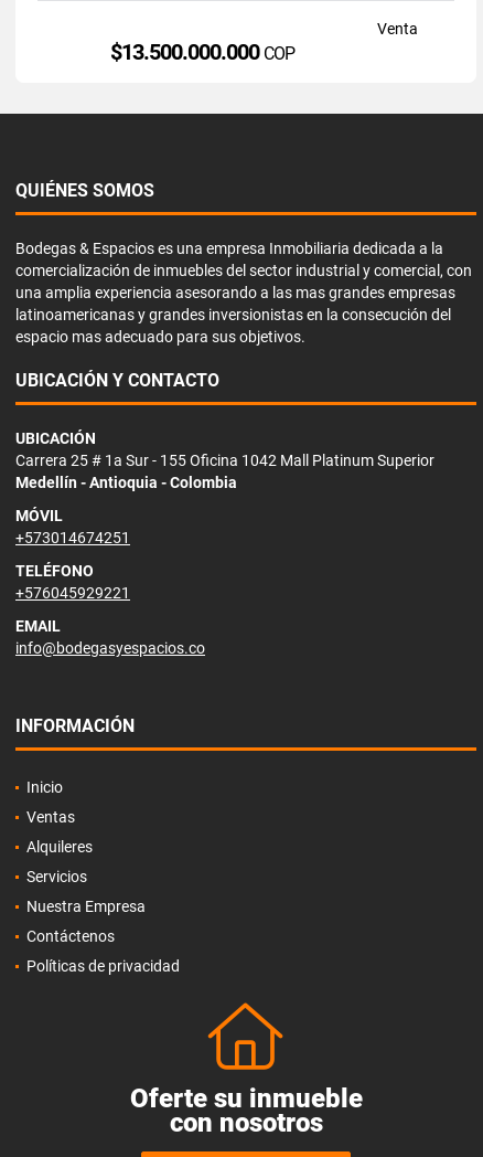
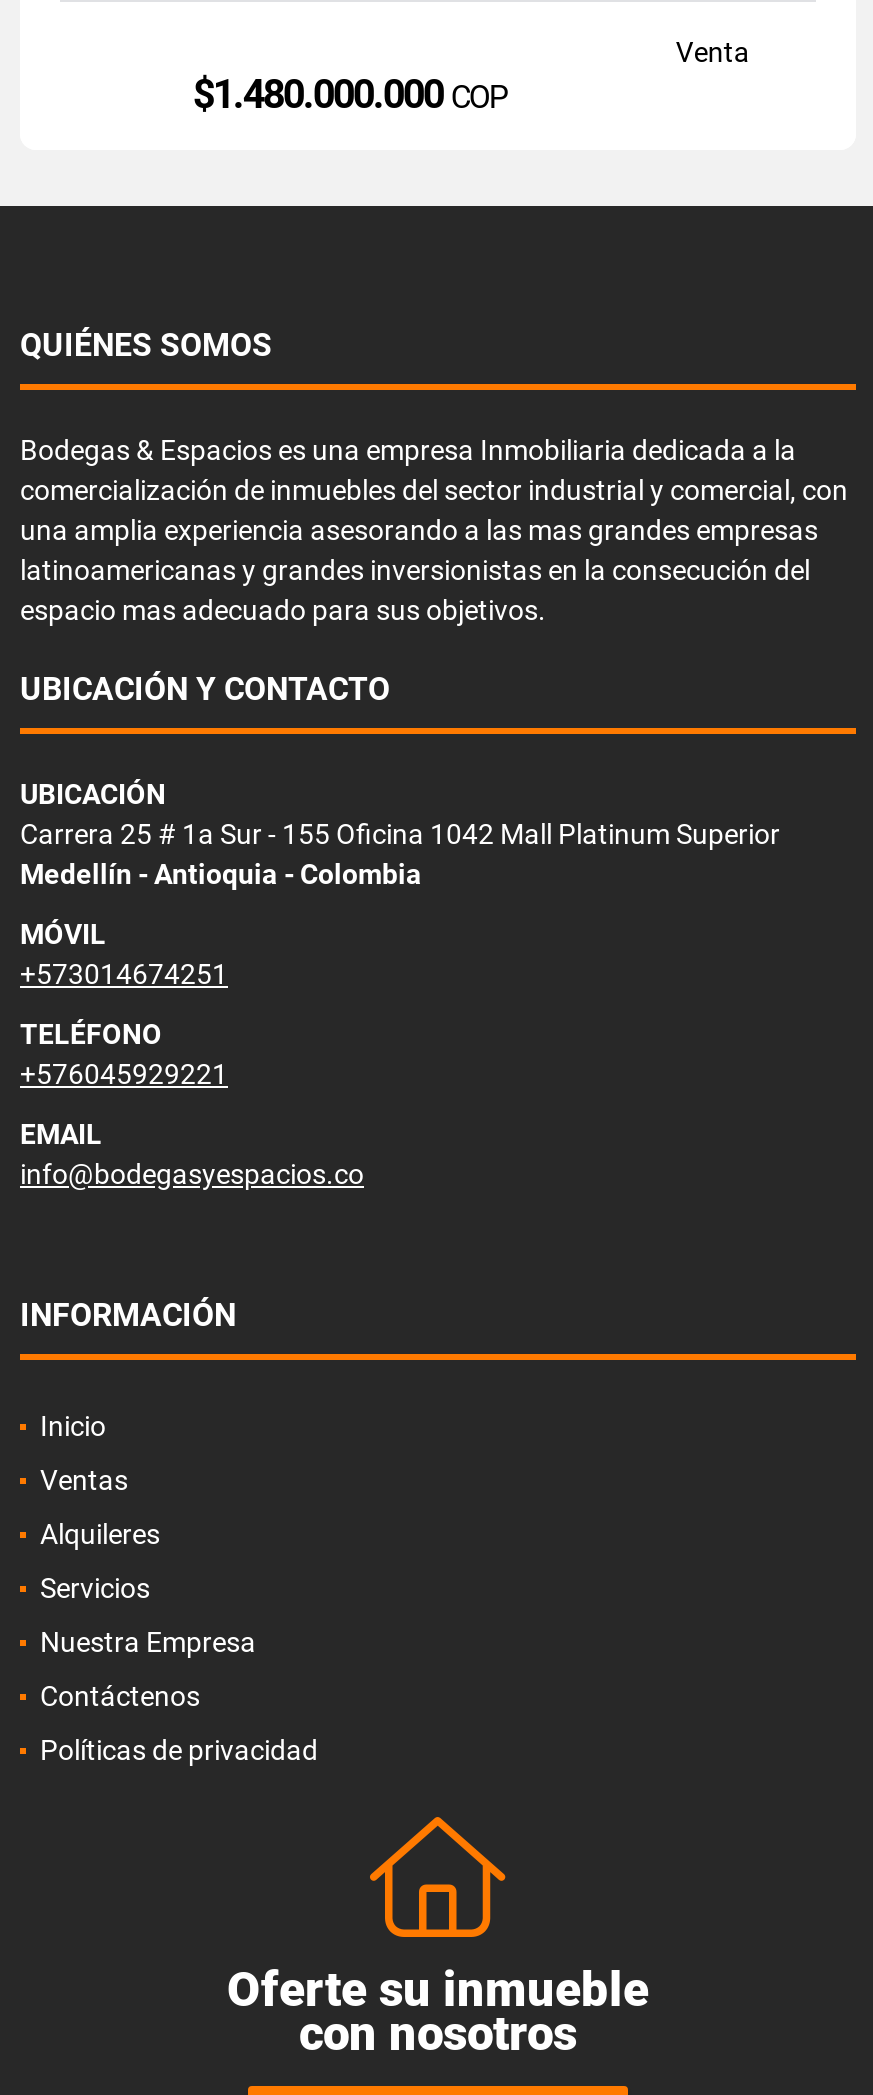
- $13.500.000.000COP
+ $1.480.000.000COP
